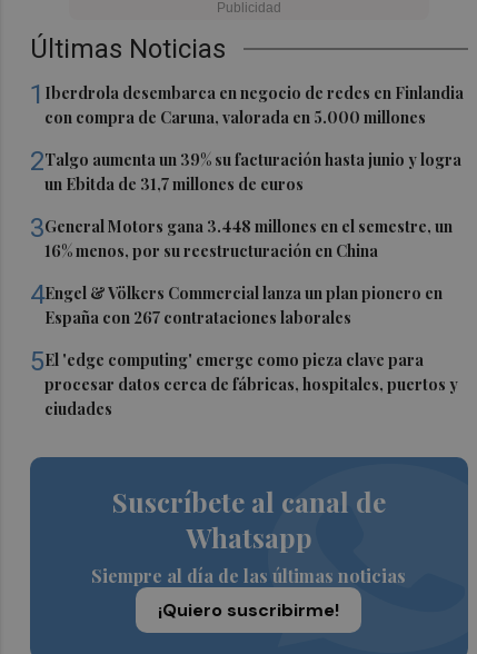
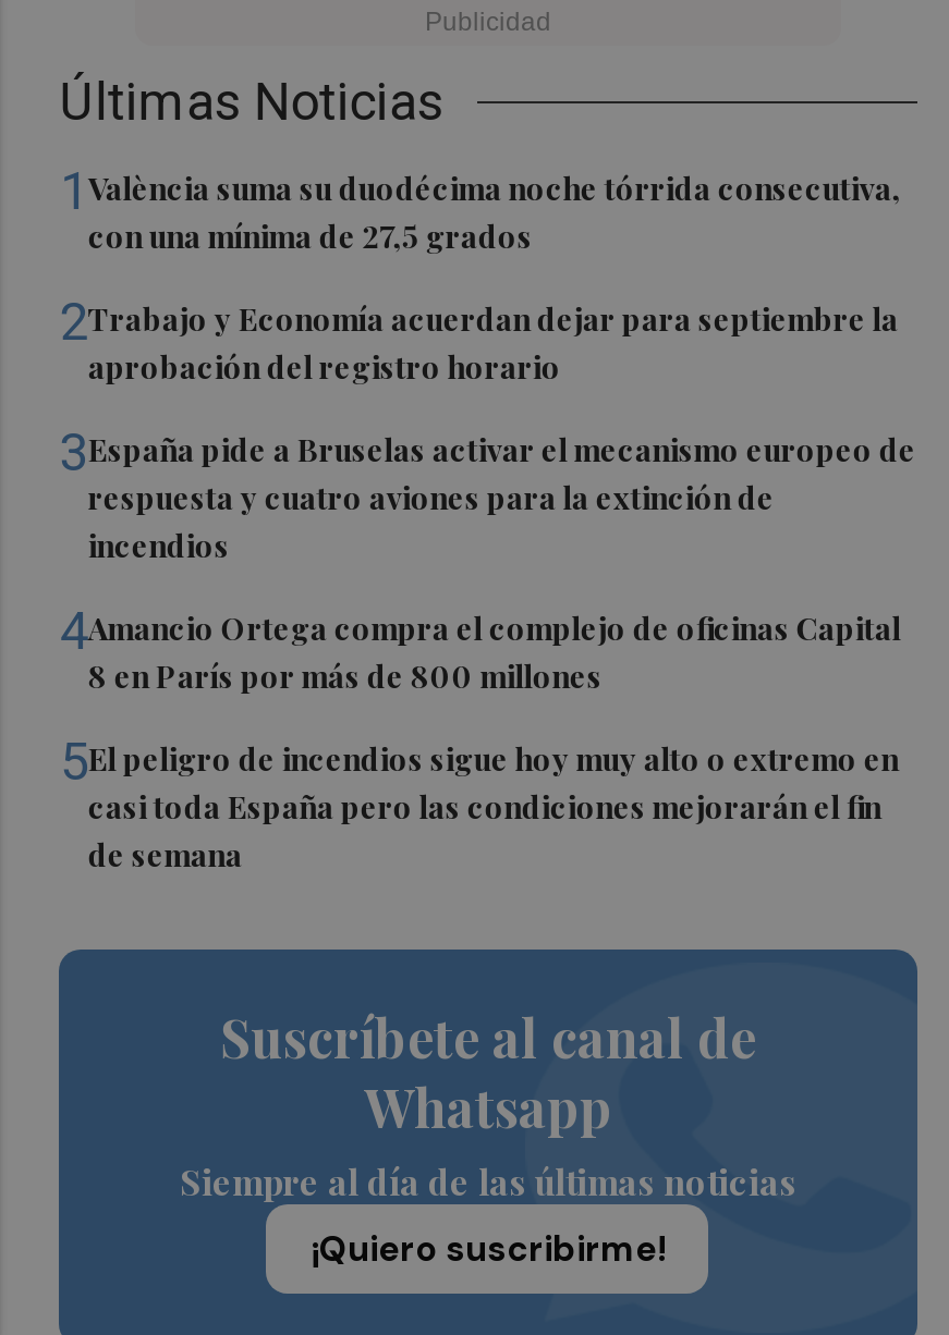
- 1Iberdrola desembarca en negocio de redes en Finlandia
- con compra de Caruna, valorada en 5.000 millones
+ 1València suma su duodécima noche tórrida consecutiva,
+ con una mínima de 27,5 grados

- 2Talgo aumenta un 39% su facturación hasta junio y logra
- un Ebitda de 31,7 millones de euros
+ 2Trabajo y Economía acuerdan dejar para septiembre la
+ aprobación del registro horario

- 3General Motors gana 3.448 millones en el semestre, un
- 16% menos, por su reestructuración en China
+ 3España pide a Bruselas activar el mecanismo europeo de
+ respuesta y cuatro aviones para la extinción de
+ incendios

- 4Engel & Völkers Commercial lanza un plan pionero en
- España con 267 contrataciones laborales
+ 4Amancio Ortega compra el complejo de oficinas Capital
+ 8 en París por más de 800 millones

- 5El 'edge computing' emerge como pieza clave para
- procesar datos cerca de fábricas, hospitales, puertos y
- ciudades
+ 5El peligro de incendios sigue hoy muy alto o extremo en
+ casi toda España pero las condiciones mejorarán el fin
+ de semana
